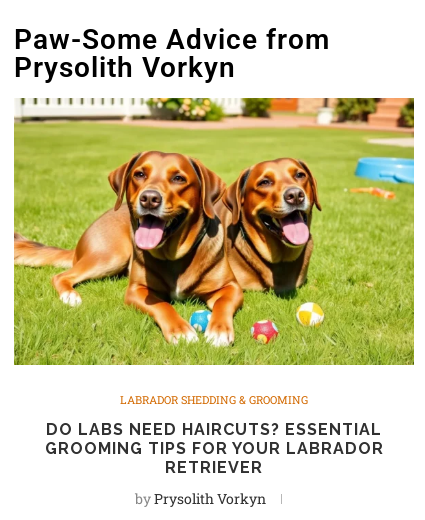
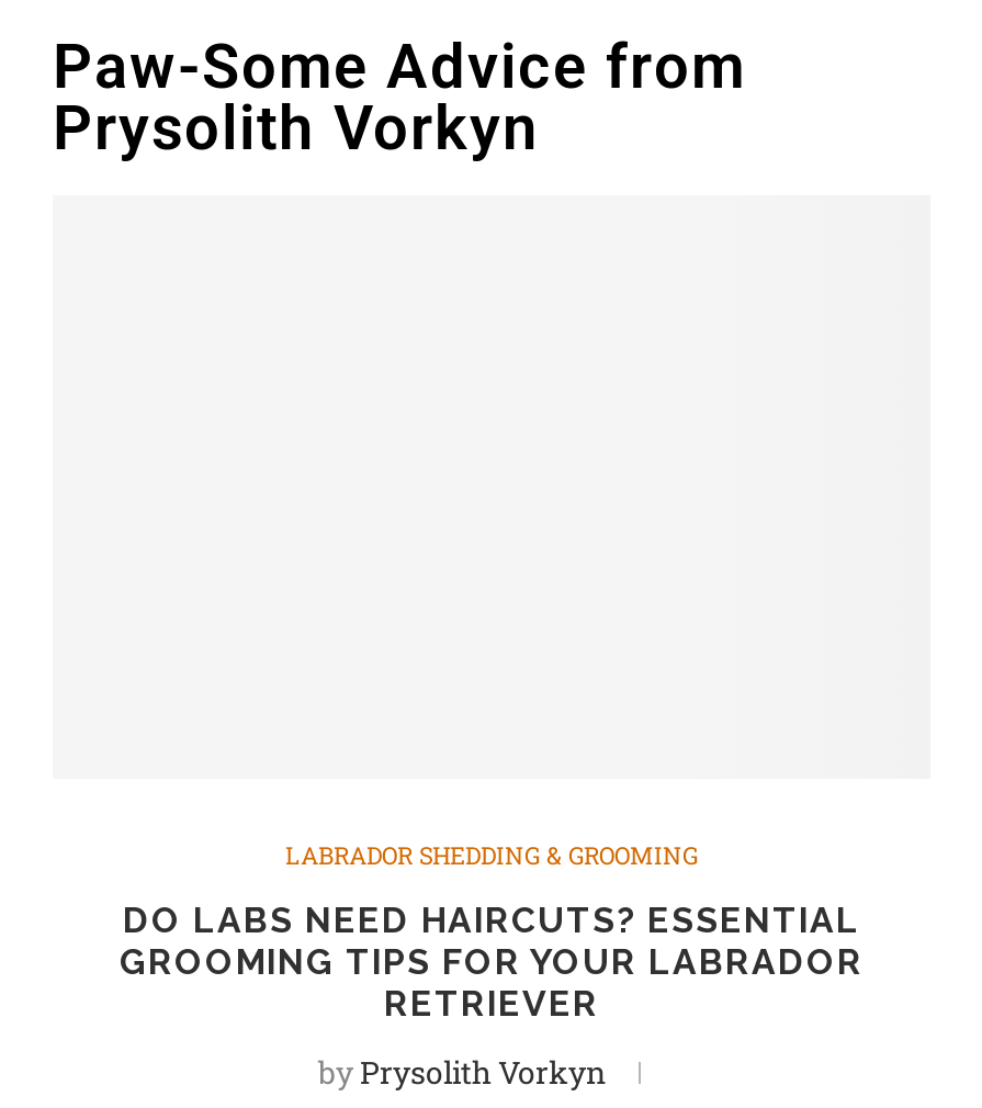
- [image]
